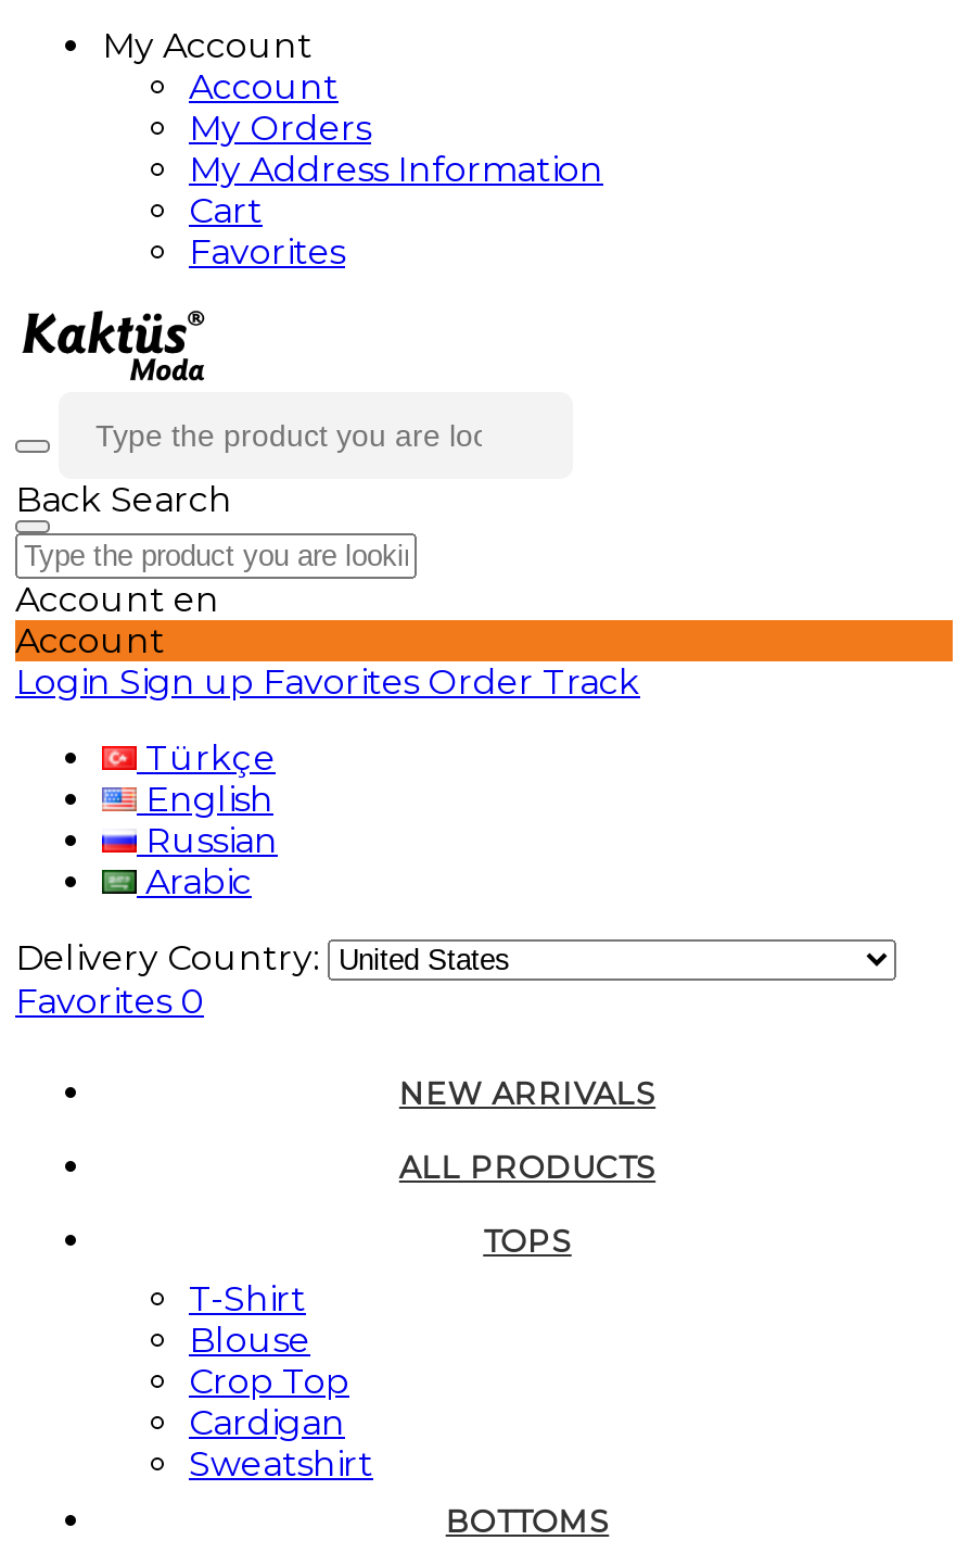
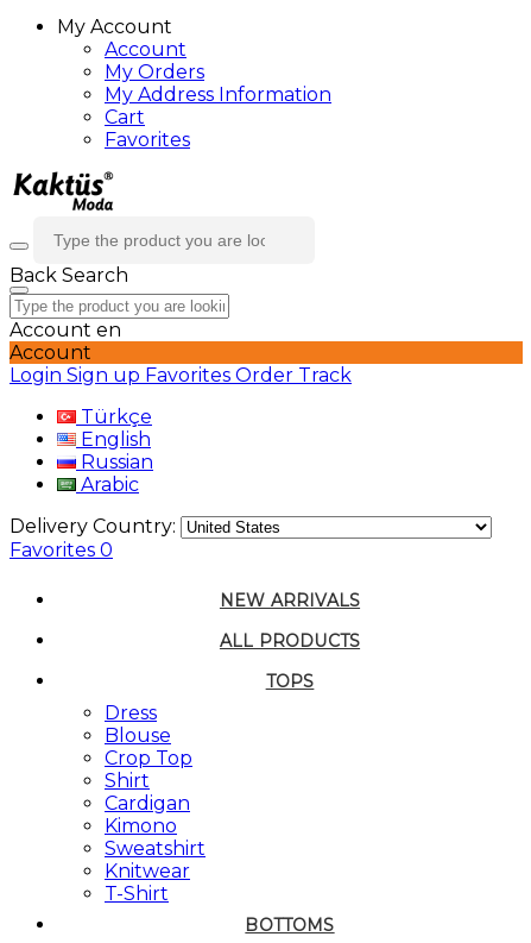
- T-Shirt
+ Dress

+ Shirt

+ Kimono

+ Knitwear
+ T-Shirt
